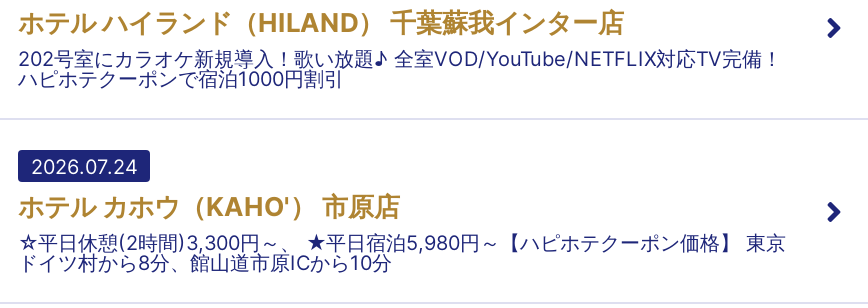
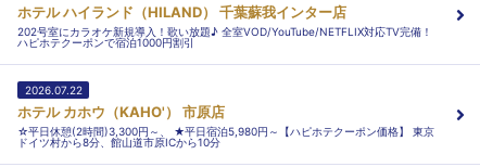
- 2026.07.24
+ 2026.07.22
